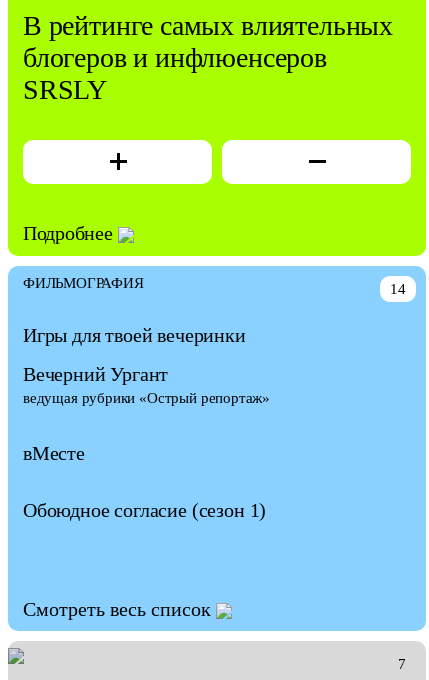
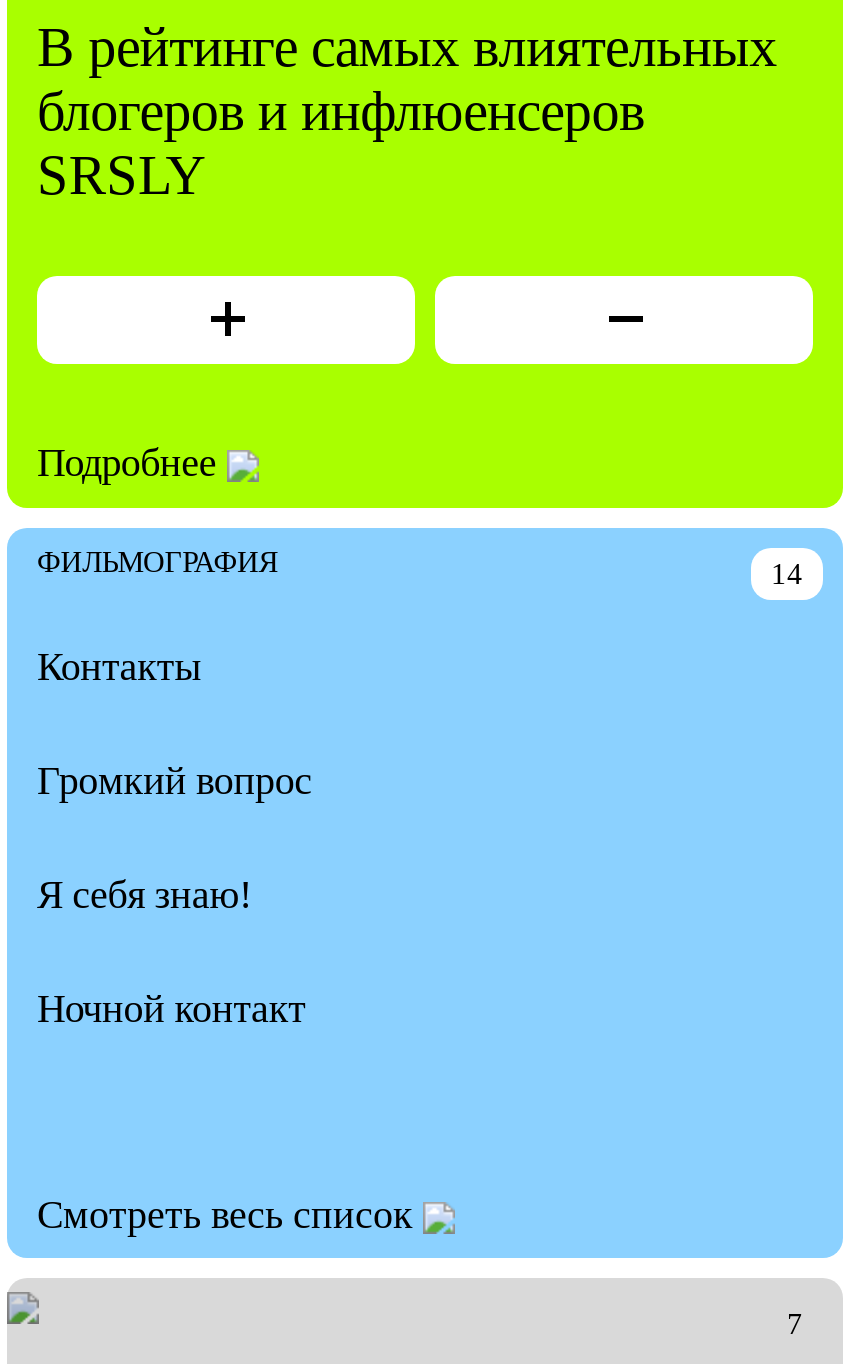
- Игры для твоей вечеринки
+ Контакты

- Вечерний Ургант
- ведущая рубрики «Острый репортаж»
+ Громкий вопрос

- вМесте
+ Я себя знаю!

- Обоюдное согласие (сезон 1)
+ Ночной контакт
